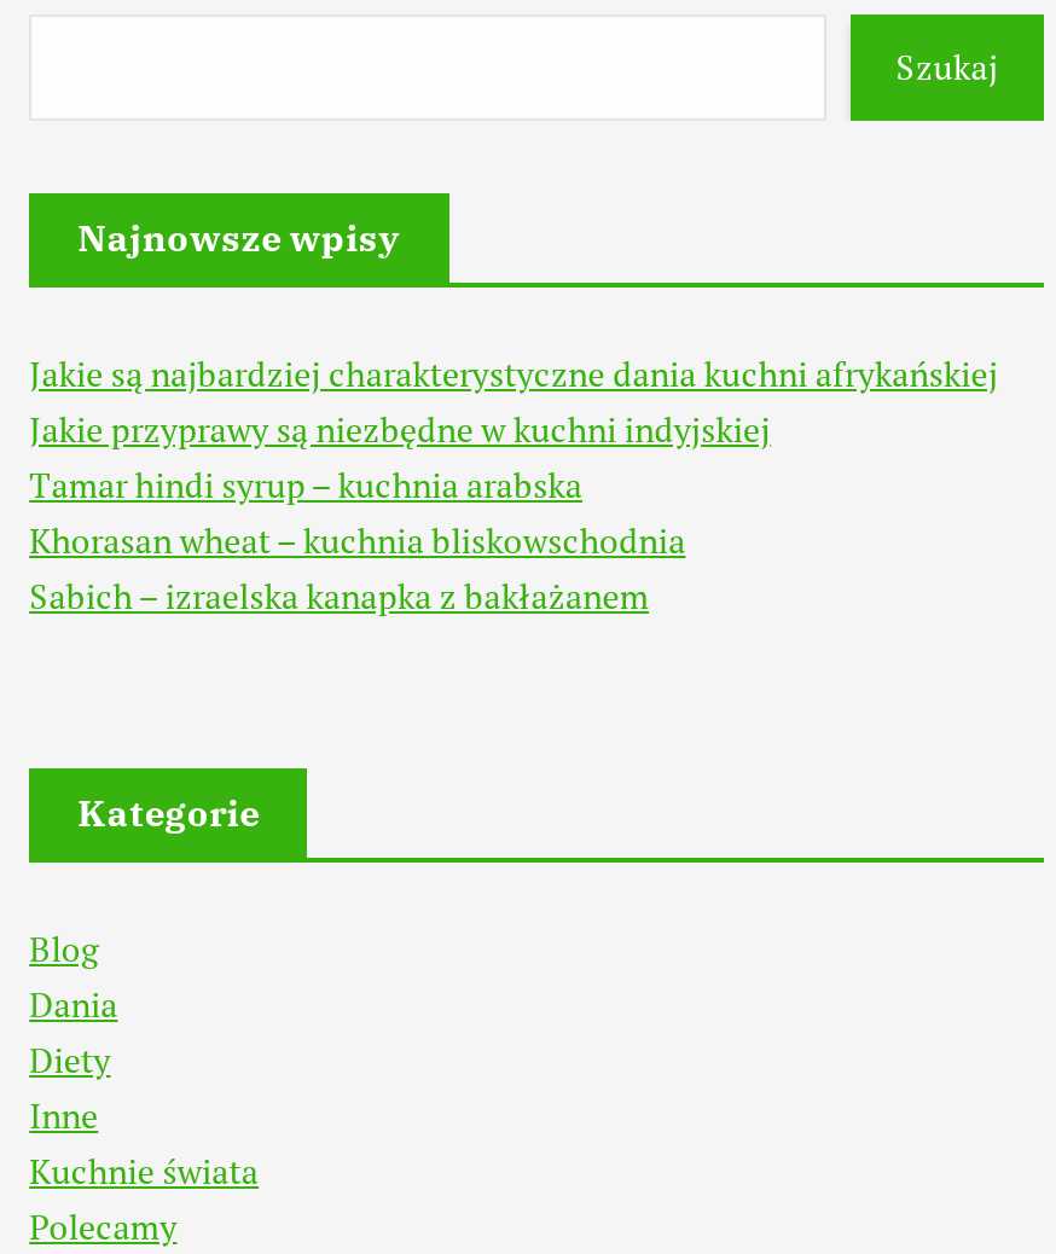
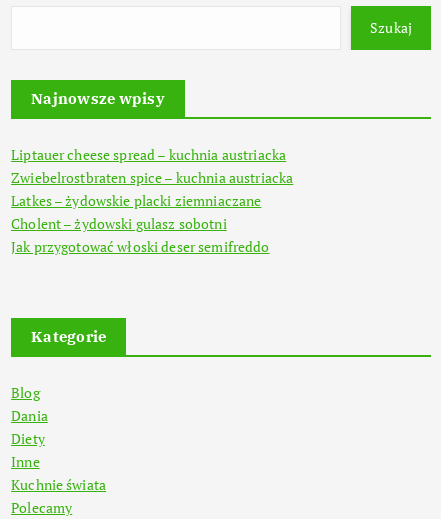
- Jakie są najbardziej charakterystyczne dania kuchni afrykańskiej
- Jakie przyprawy są niezbędne w kuchni indyjskiej
- Tamar hindi syrup – kuchnia arabska
- Khorasan wheat – kuchnia bliskowschodnia
- Sabich – izraelska kanapka z bakłażanem
+ Liptauer cheese spread – kuchnia austriacka
+ Zwiebelrostbraten spice – kuchnia austriacka
+ Latkes – żydowskie placki ziemniaczane
+ Cholent – żydowski gulasz sobotni
+ Jak przygotować włoski deser semifreddo
